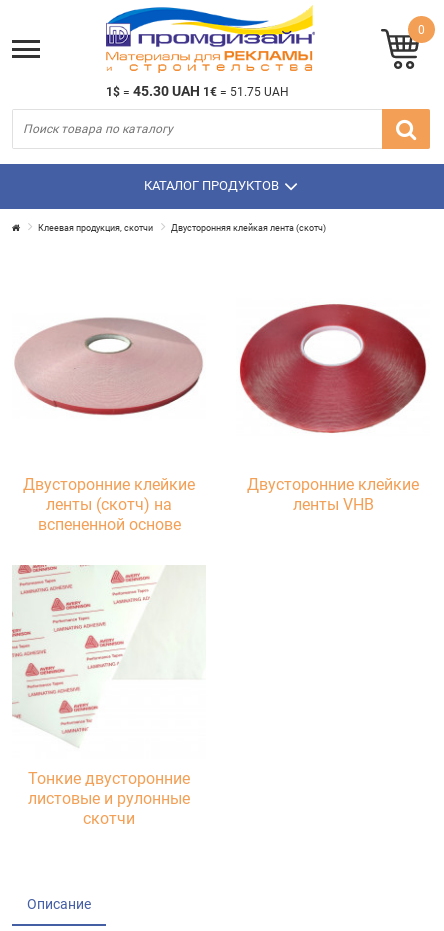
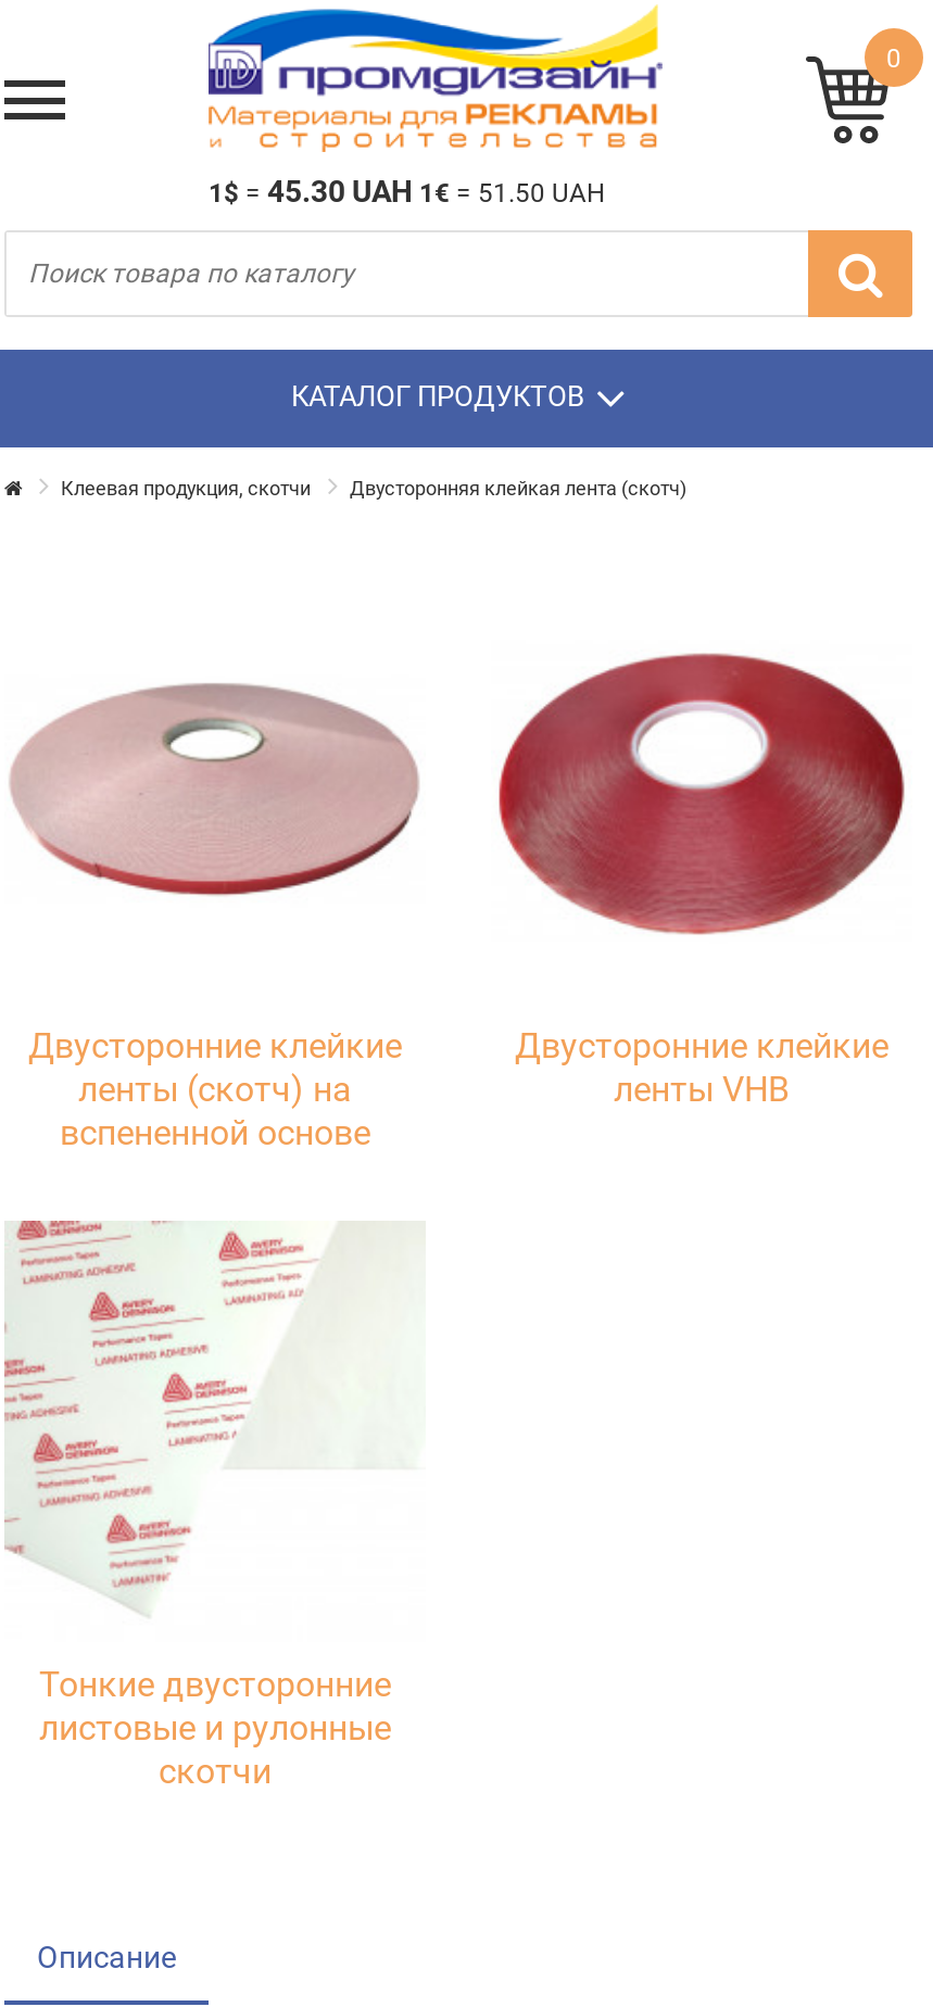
- 1$= 45.30 UAH 1€= 51.75 UAH
+ 1$= 45.30 UAH 1€= 51.50 UAH
